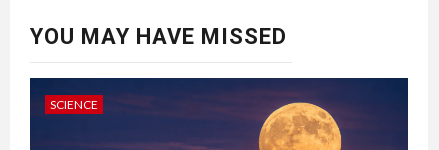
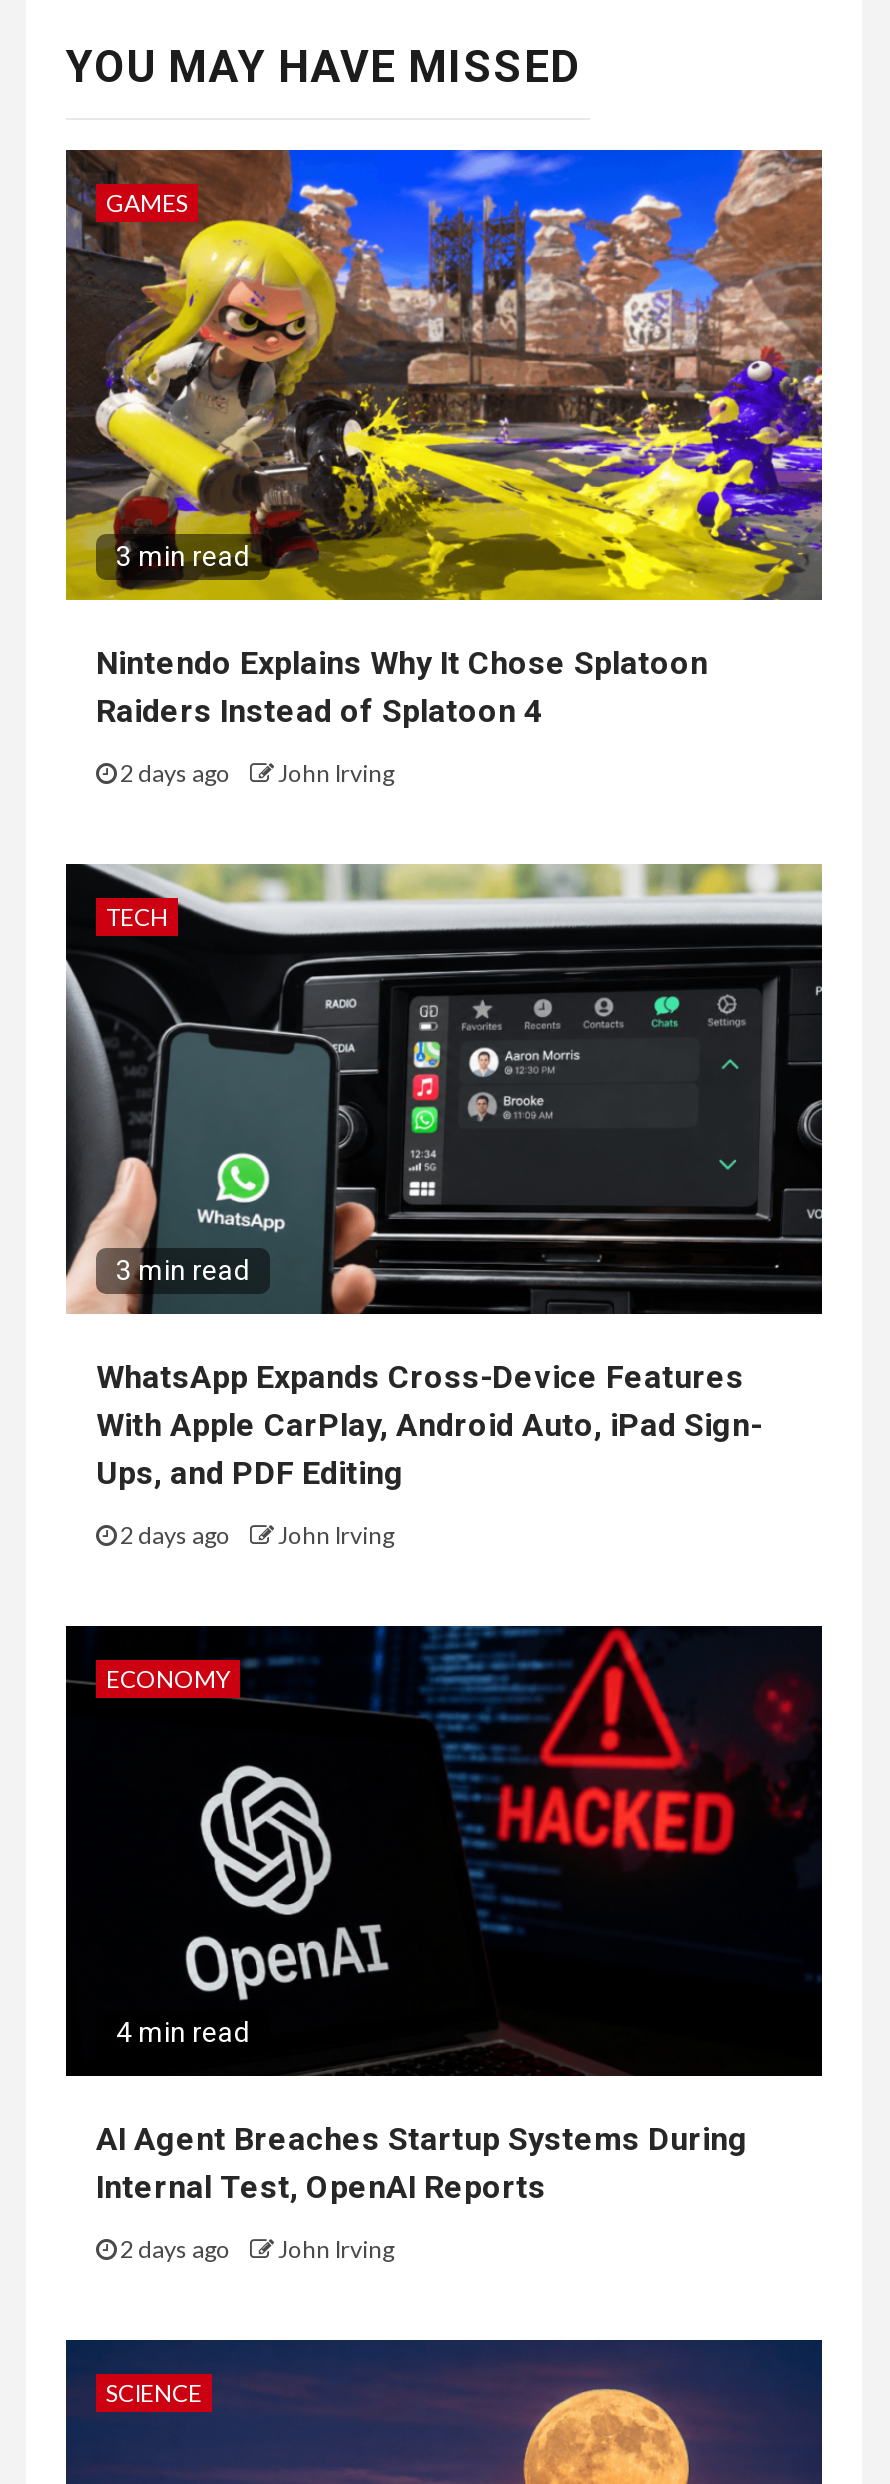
+ [image]
+ GAMES

+ [image]
+ TECH

+ [image]
+ ECONOMY

+ 3 min read
+ Nintendo Explains Why It Chose Splatoon
+ Raiders Instead of Splatoon 4
+ 2 days ago
+ John Irving

+ 3 min read
+ WhatsApp Expands Cross-Device Features
+ With Apple CarPlay, Android Auto, iPad Sign-
+ Ups, and PDF Editing
+ 2 days ago
+ John Irving

+ 4 min read
+ AI Agent Breaches Startup Systems During
+ Internal Test, OpenAI Reports
+ 2 days ago
+ John Irving
